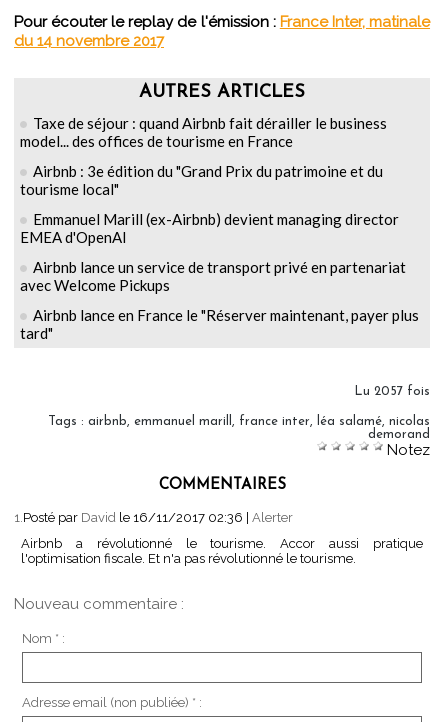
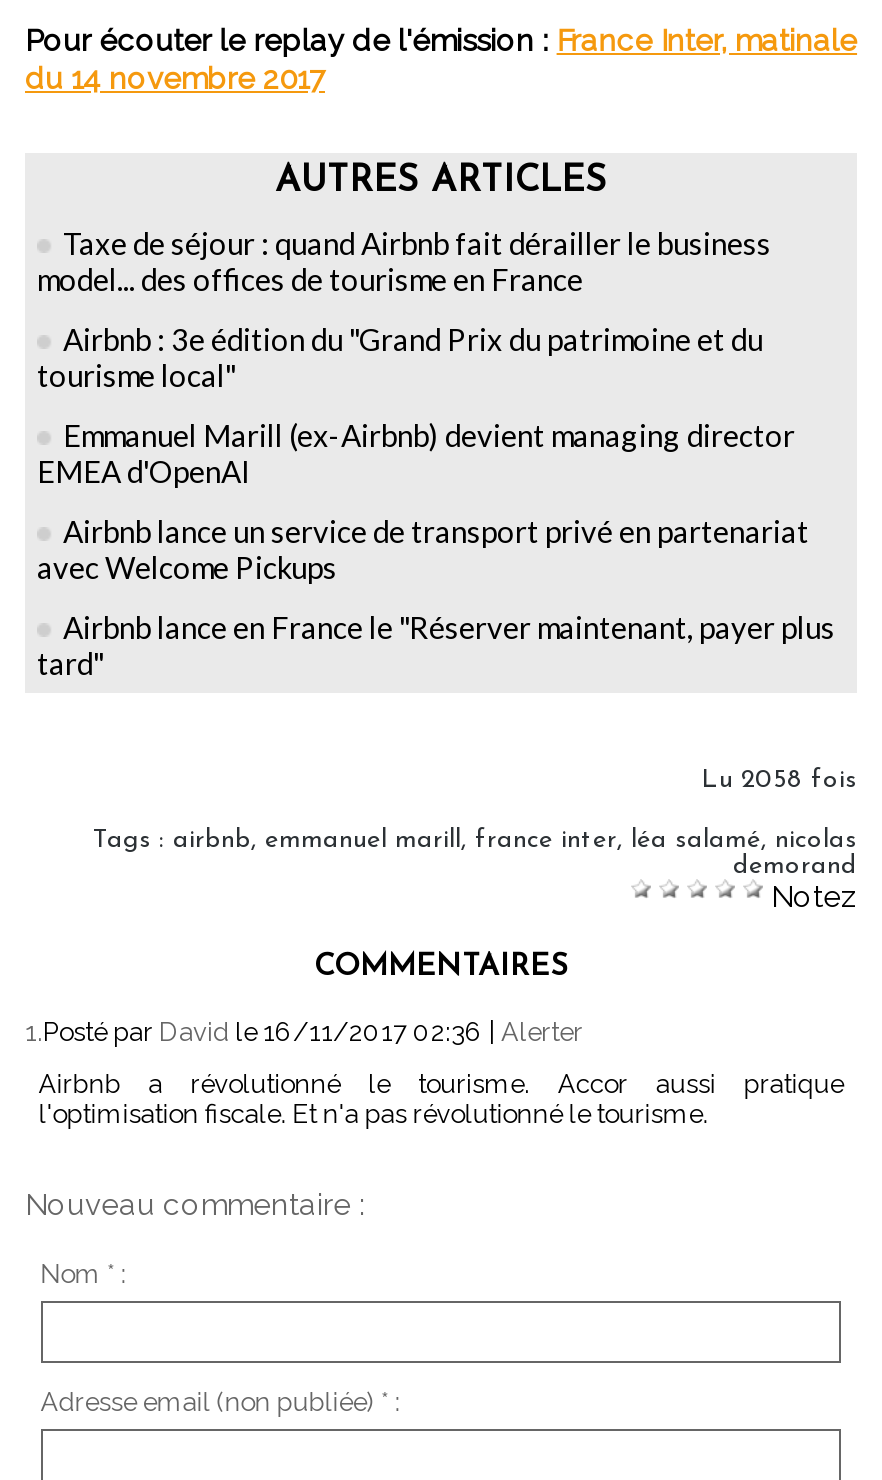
- Lu 2057 fois
+ Lu 2058 fois
